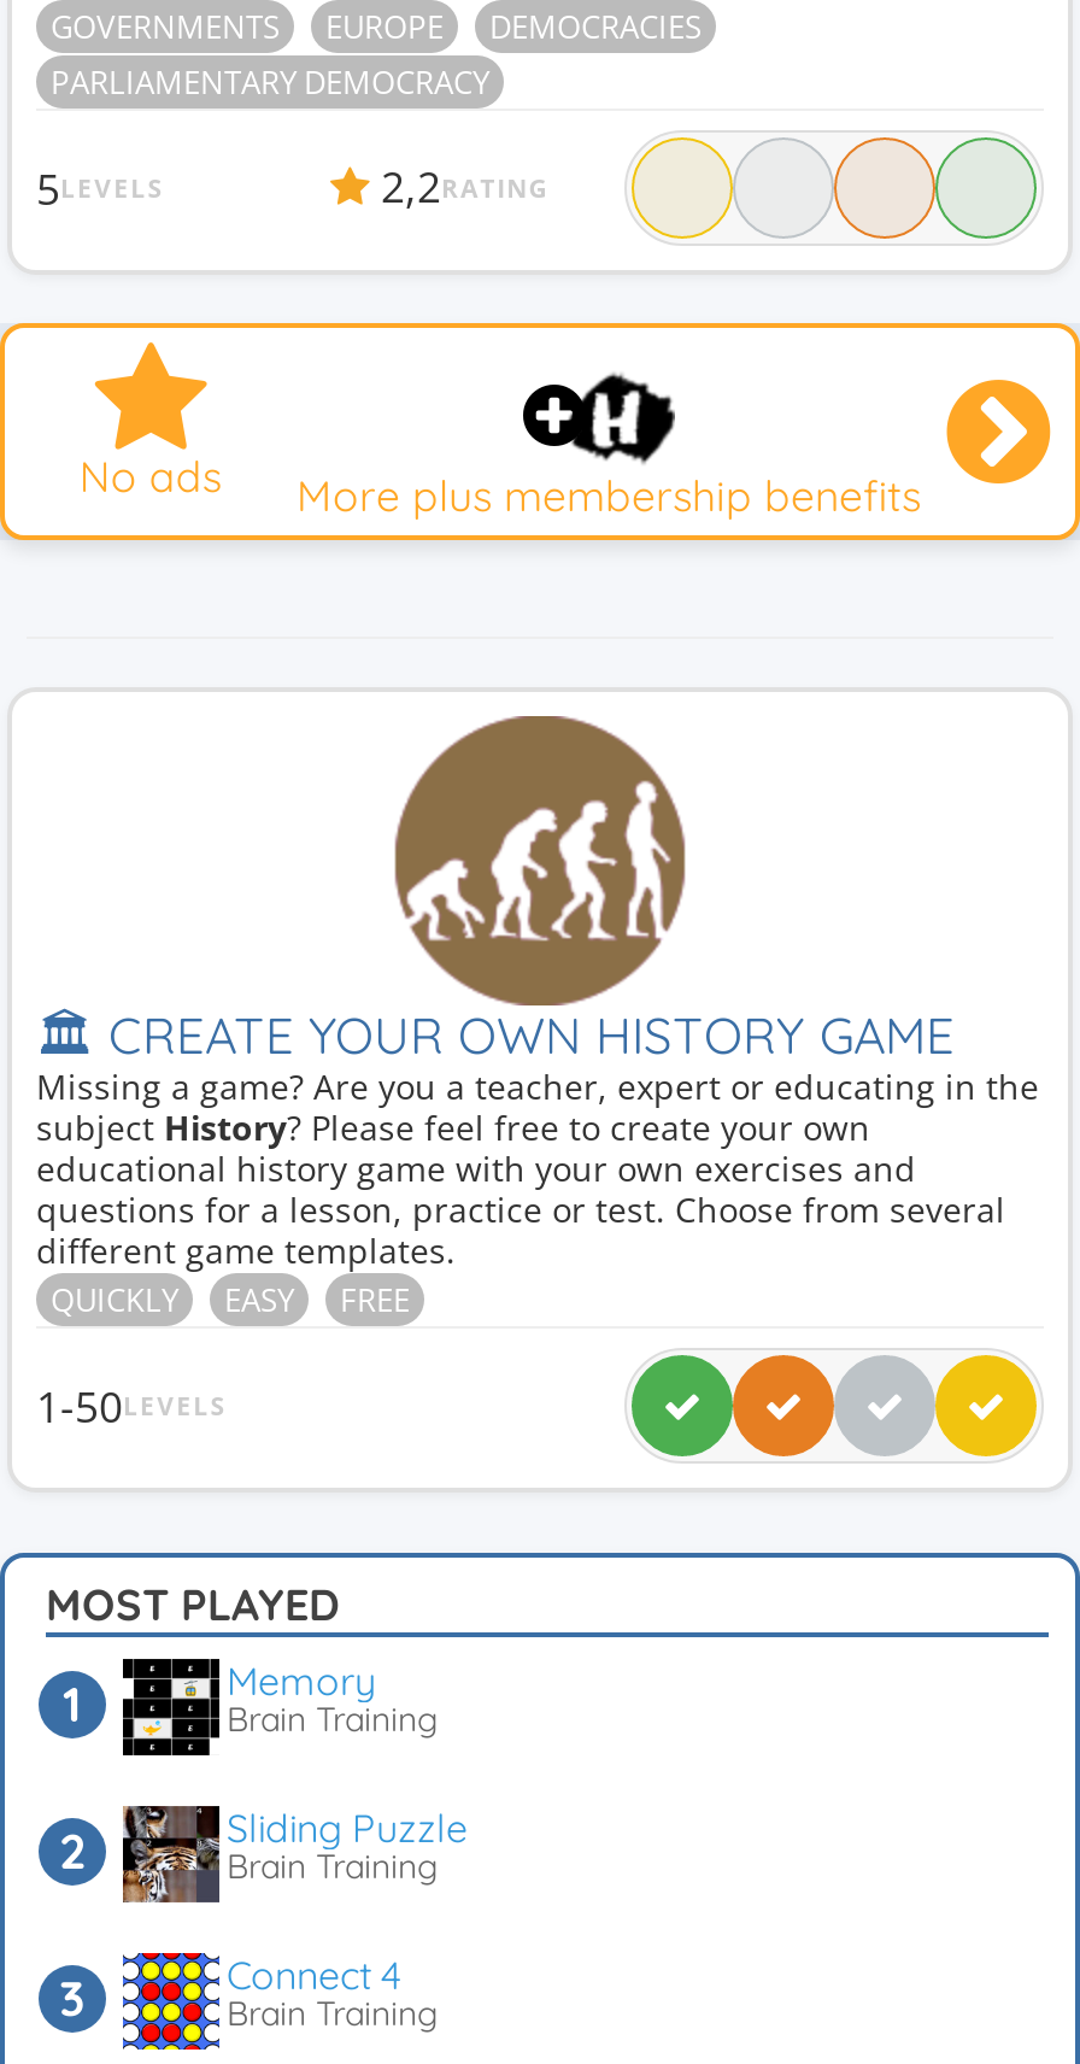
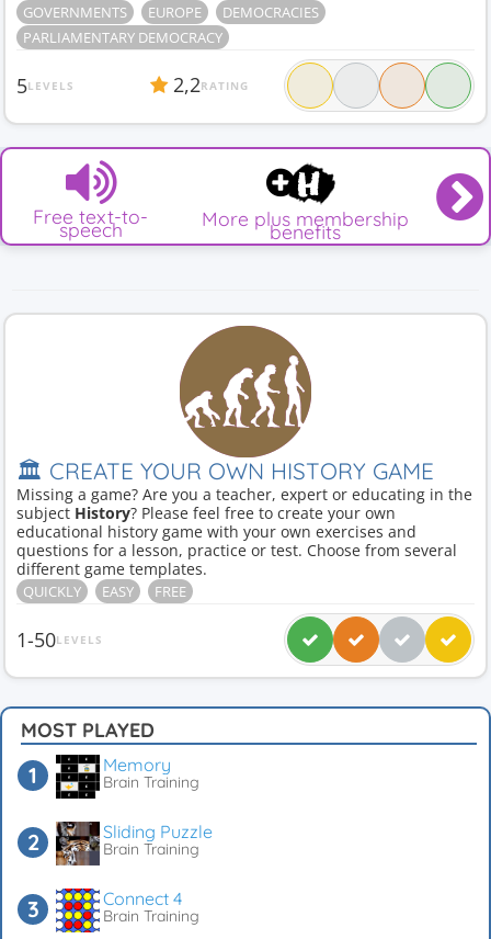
- [image]
- No ads
- More plus membership benefits
+ [image]
+ Free text-to-
+ speech
+ More plus membership
+ benefits
